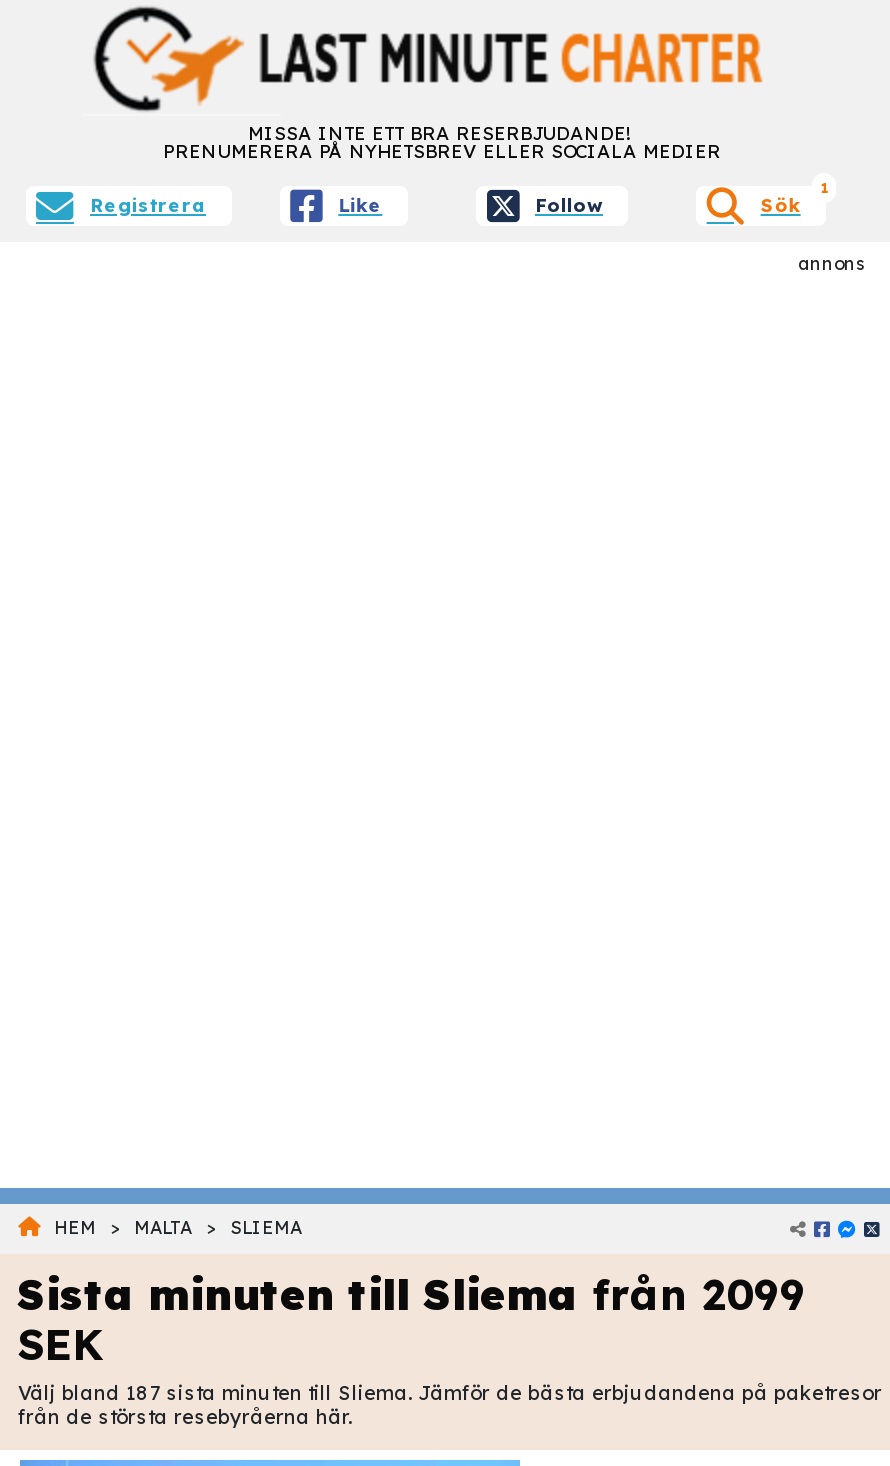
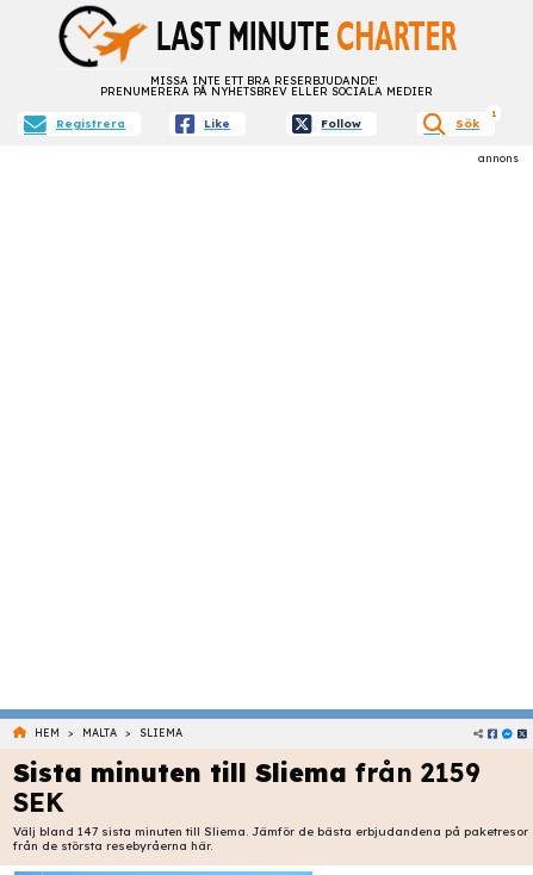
- Sista minuten till Sliema från 2099
+ Sista minuten till Sliema från 2159

- Välj bland 187 sista minuten till Sliema. Jämför de bästa erbjudandena på paketresor
+ Välj bland 147 sista minuten till Sliema. Jämför de bästa erbjudandena på paketresor
